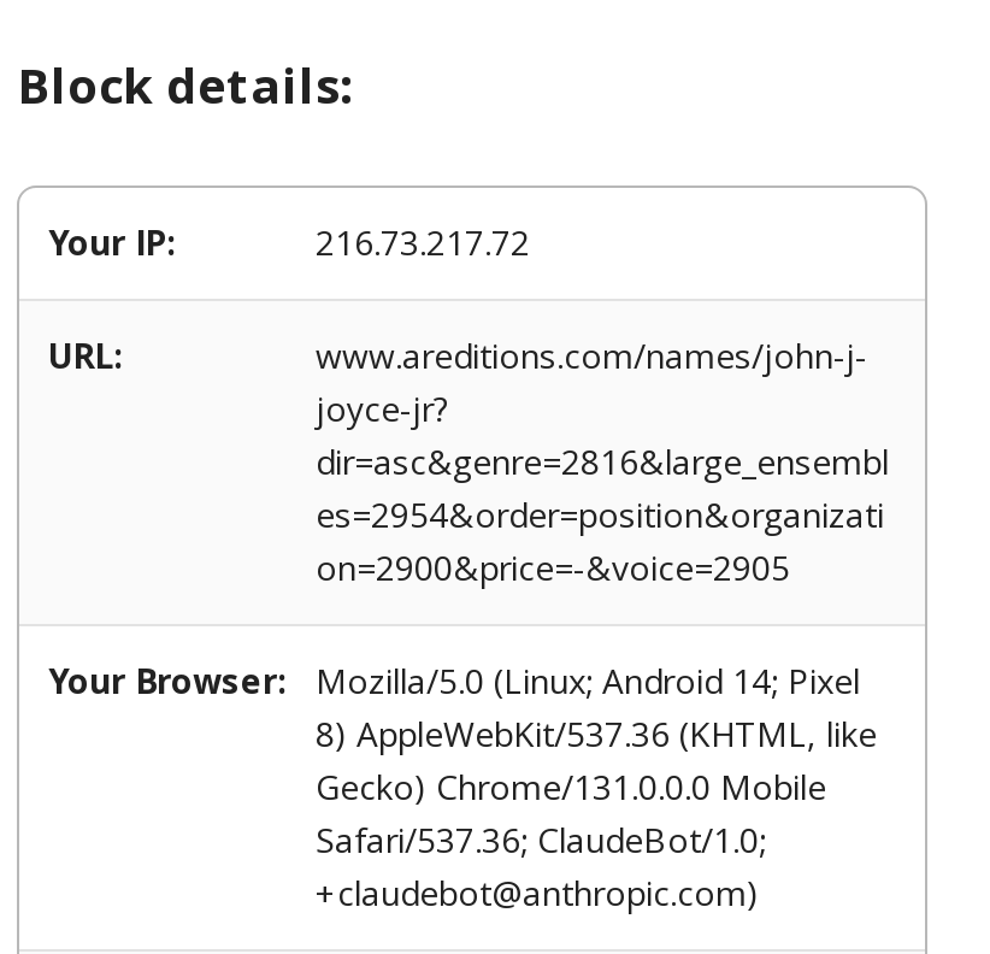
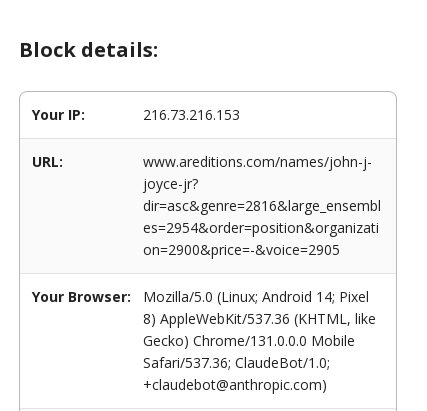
- 216.73.217.72
+ 216.73.216.153
